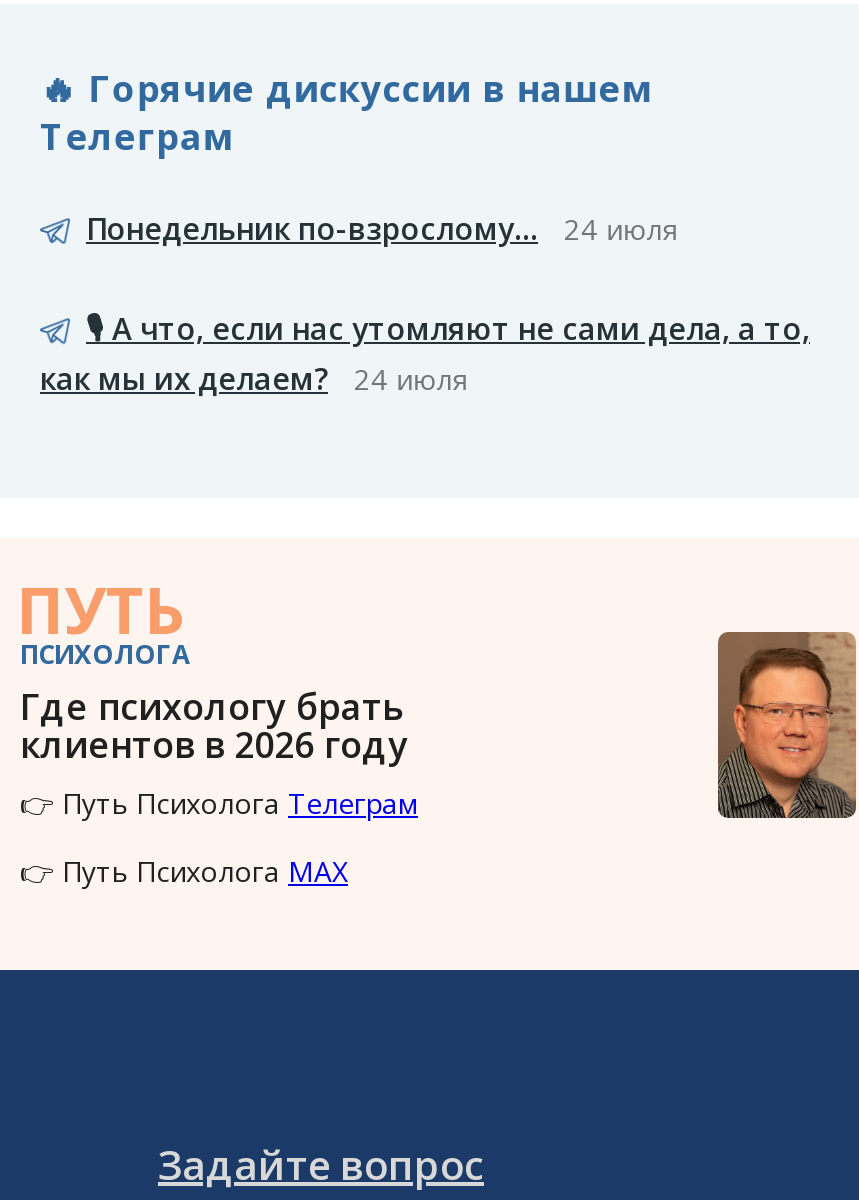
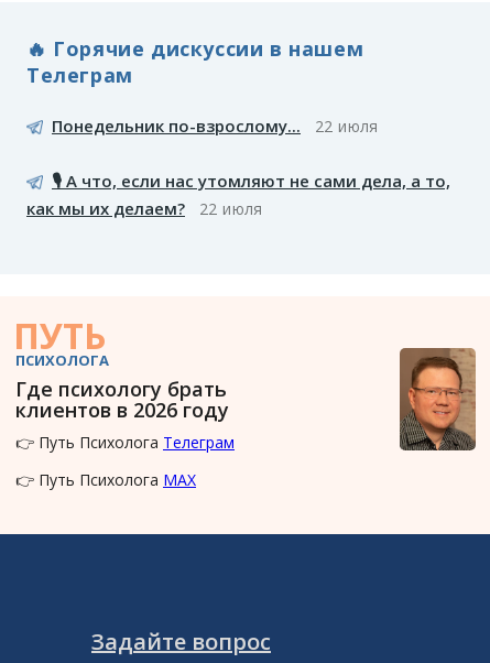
- Понедельник по-взрослому... 24 июля
+ Понедельник по-взрослому... 22 июля

- как мы их делаем? 24 июля
+ как мы их делаем? 22 июля
